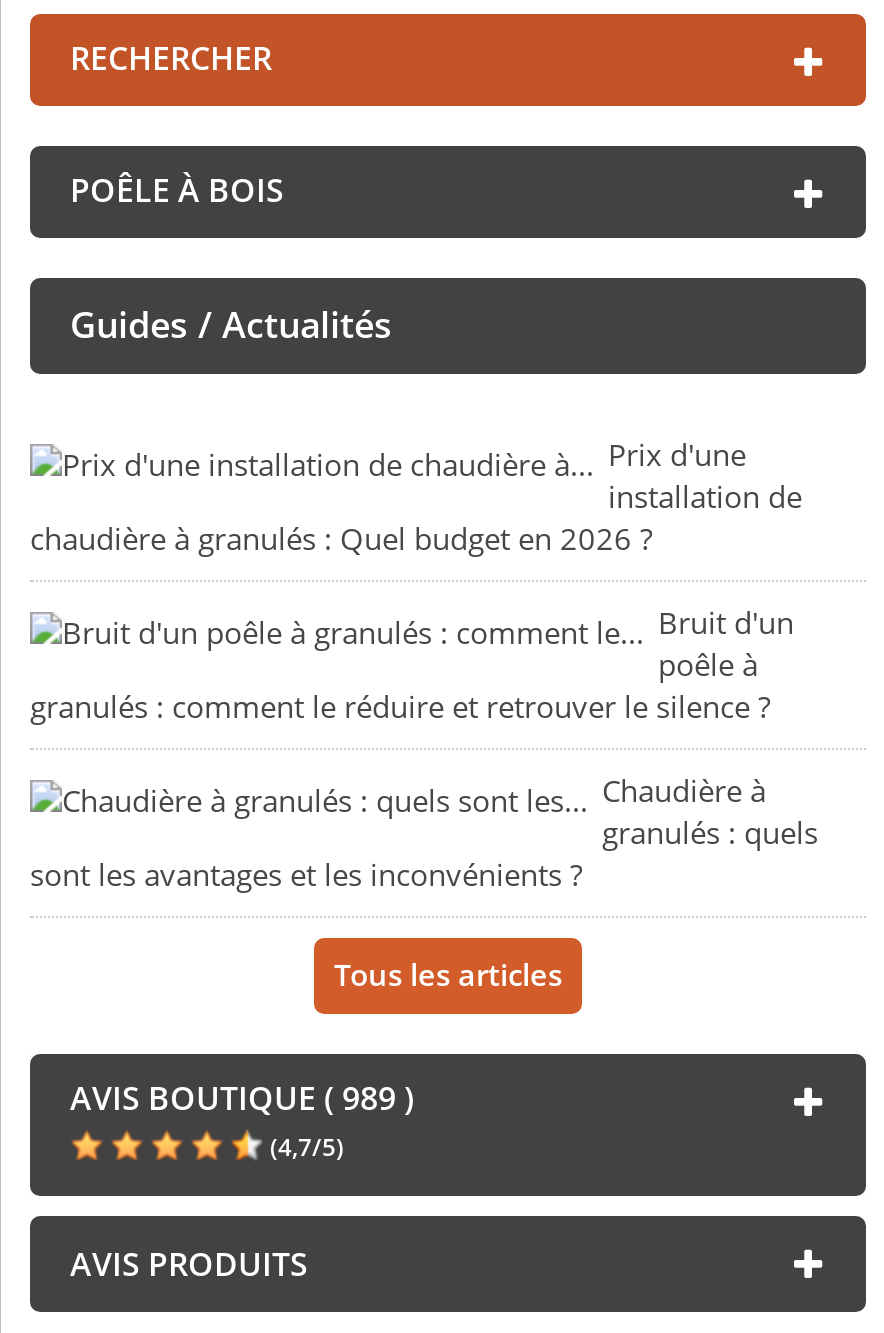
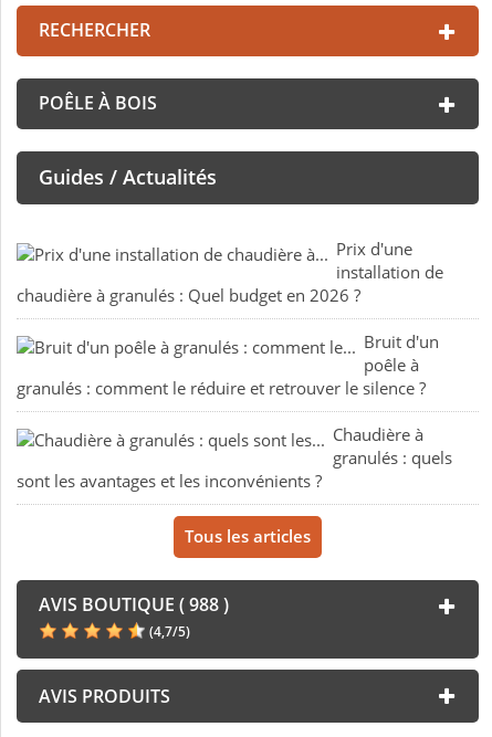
- AVIS BOUTIQUE ( 989 )
+ AVIS BOUTIQUE ( 988 )
